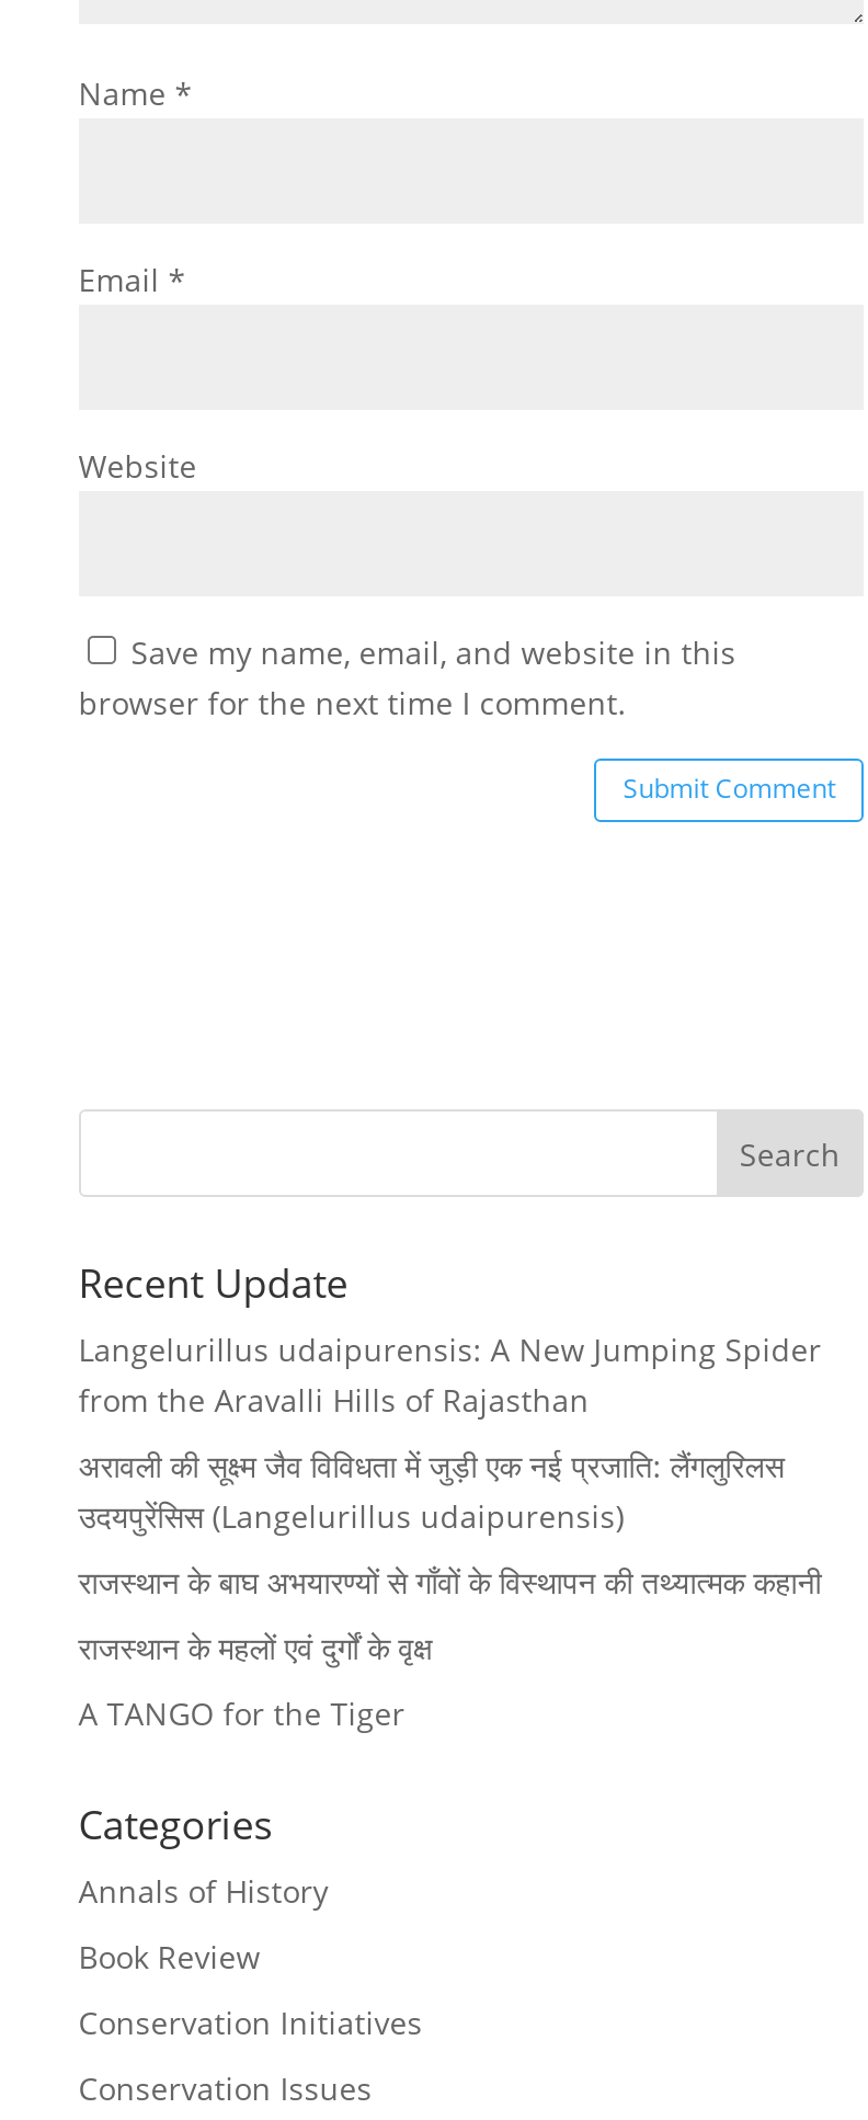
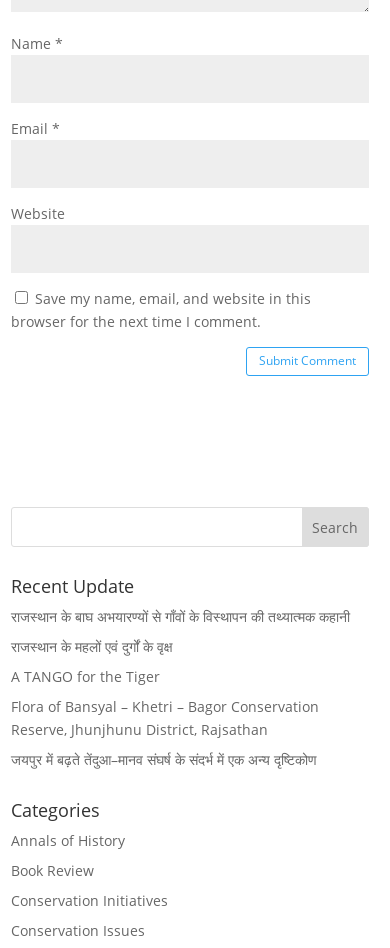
- Langelurillus udaipurensis: A New Jumping Spider
- from the Aravalli Hills of Rajasthan
- अरावली की सूक्ष्म जैव विविधता में जुड़ी एक नई प्रजाति: लैंगलुरिलस
- उदयपुरेंसिस (Langelurillus udaipurensis)

moved up: राजस्थान के बाघ अभयारण्यों से गाँवों के विस्थापन की तथ्यात्मक कहानी | राजस्थान के महलों एवं दुर्गों के वृक्ष | A TANGO for the Tiger

+ Flora of Bansyal – Khetri – Bagor Conservation
+ Reserve, Jhunjhunu District, Rajsathan
+ जयपुर में बढ़ते तेंदुआ–मानव संघर्ष के संदर्भ में एक अन्य दृष्टिकोण
